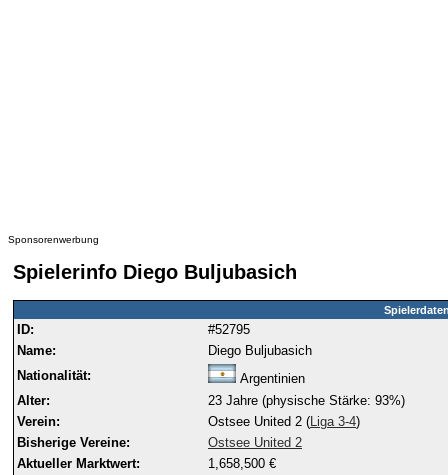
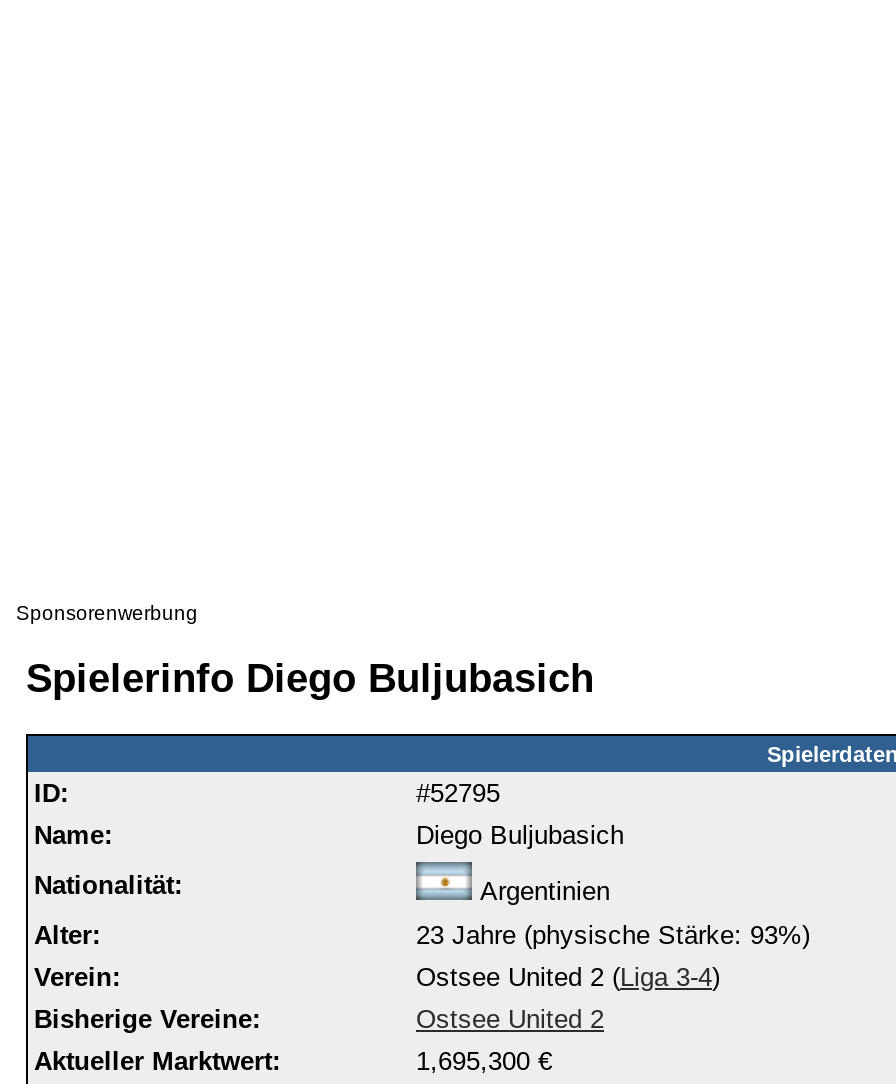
- 1,658,500 €
+ 1,695,300 €
